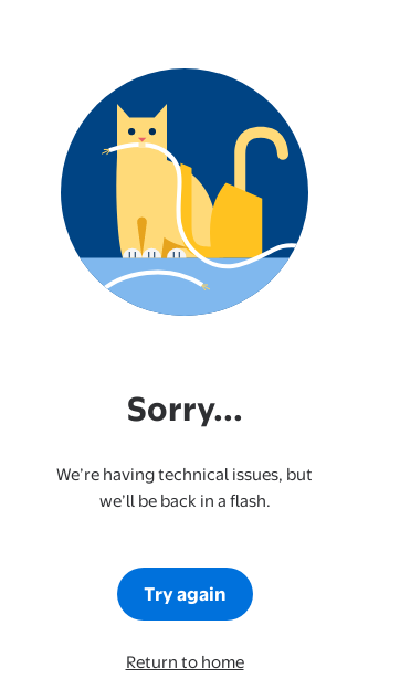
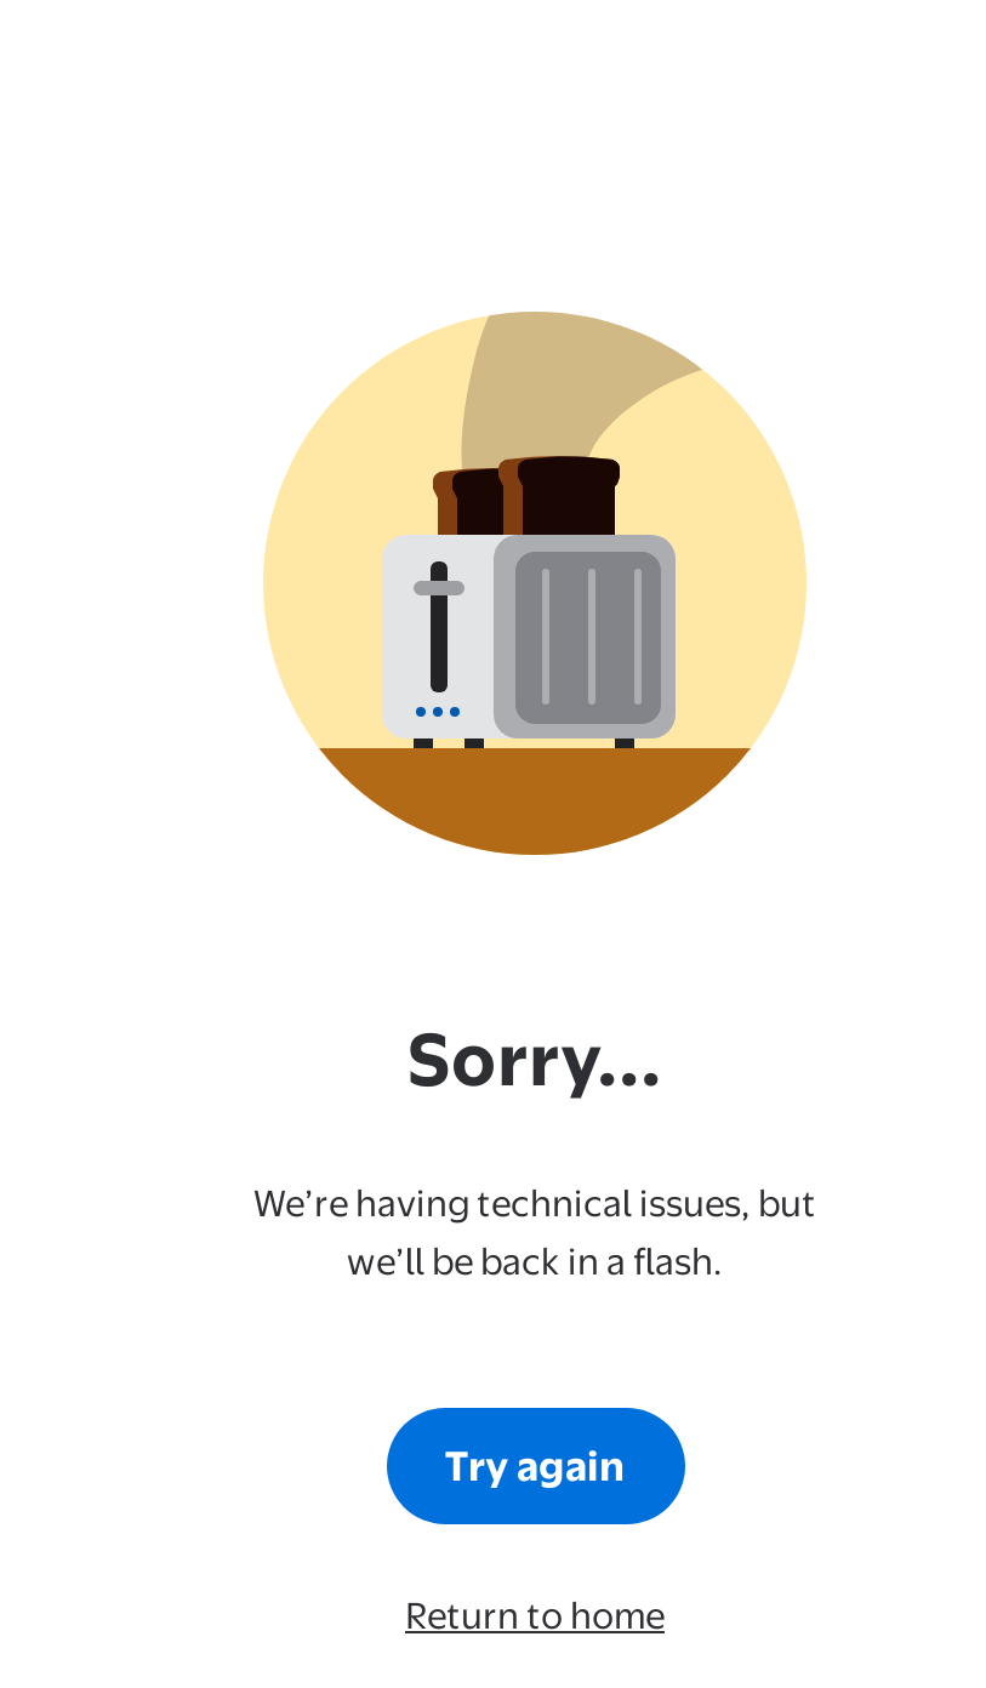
- [image]
+ [image]
